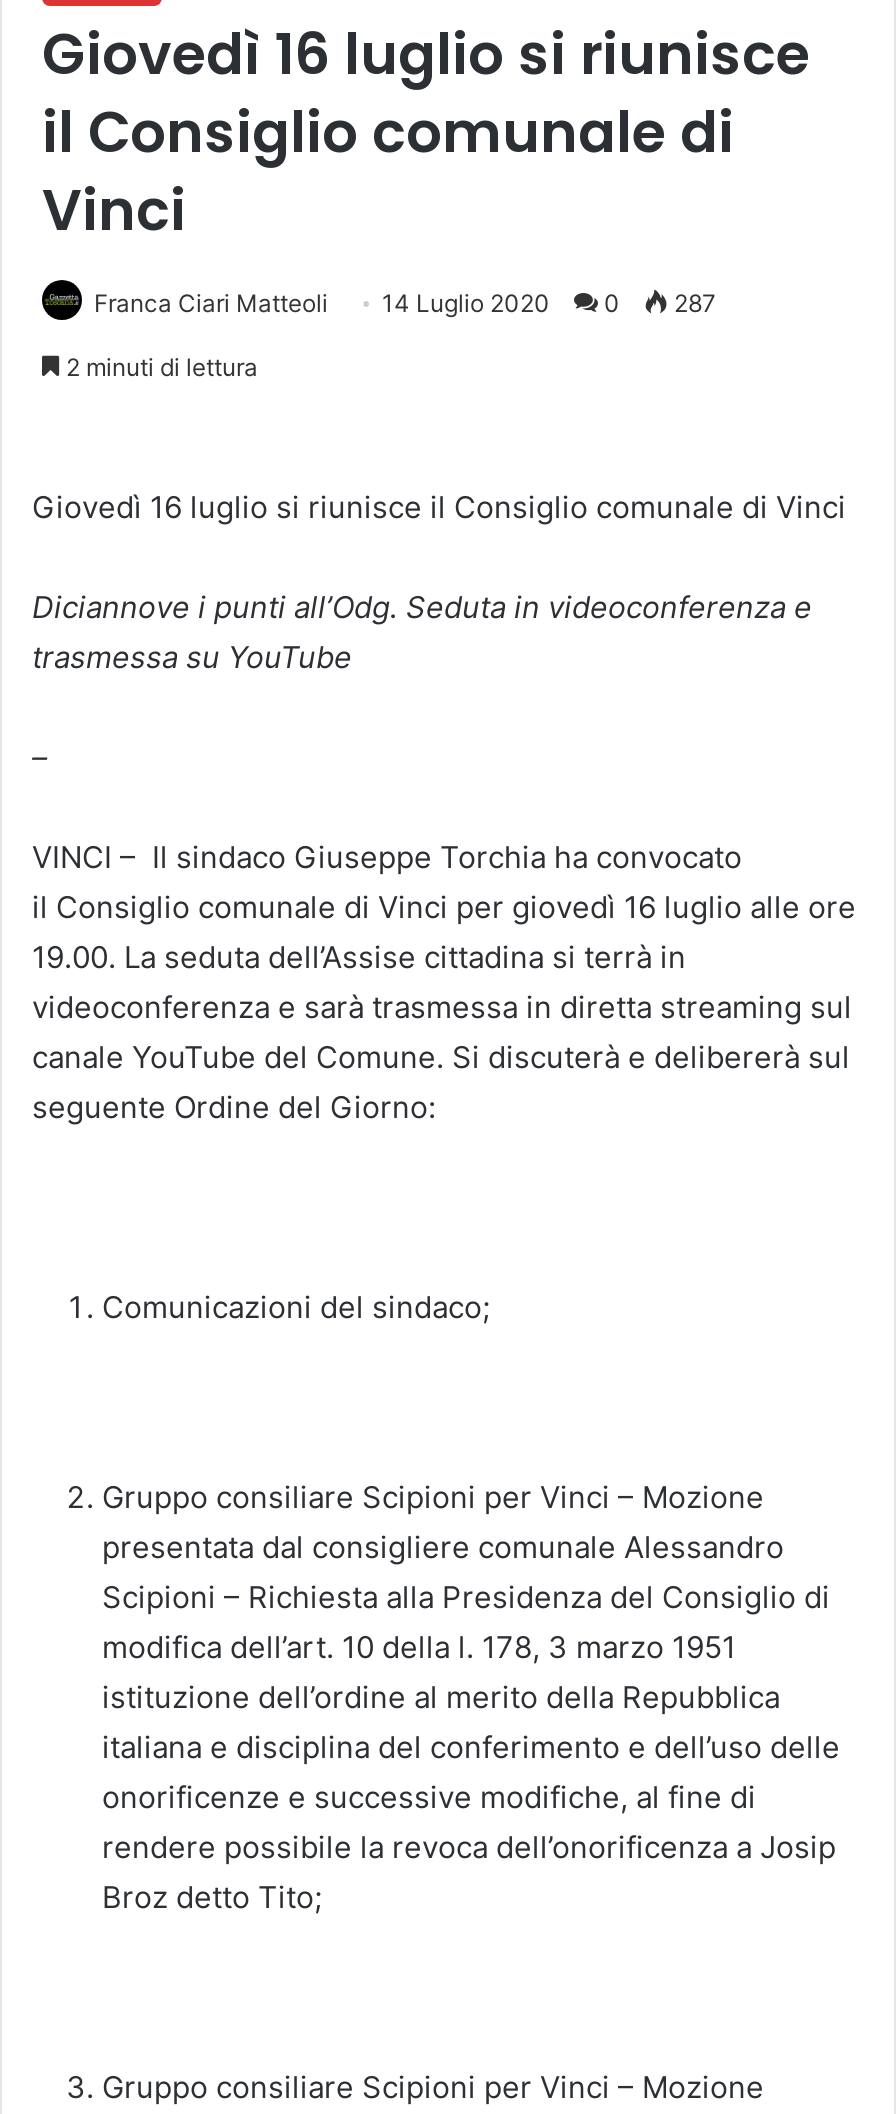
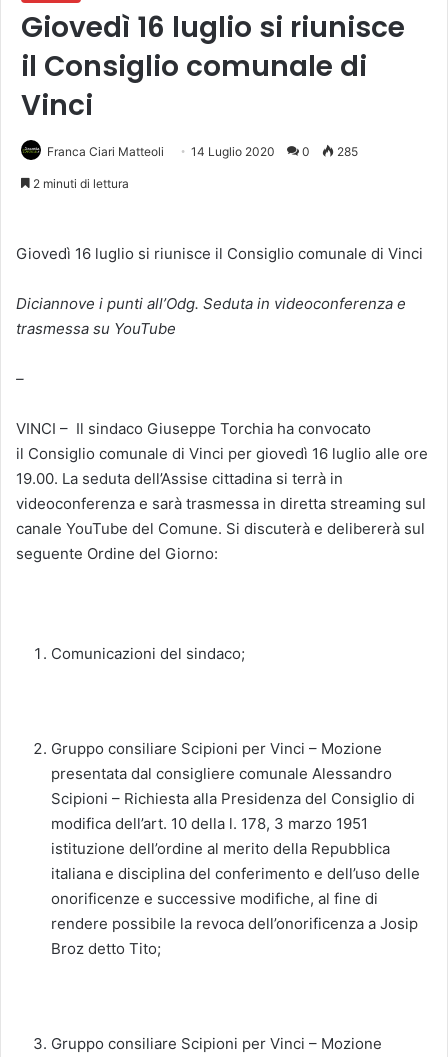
- Franca Ciari Matteoli 14 Luglio 2020 0 287
+ Franca Ciari Matteoli 14 Luglio 2020 0 285
